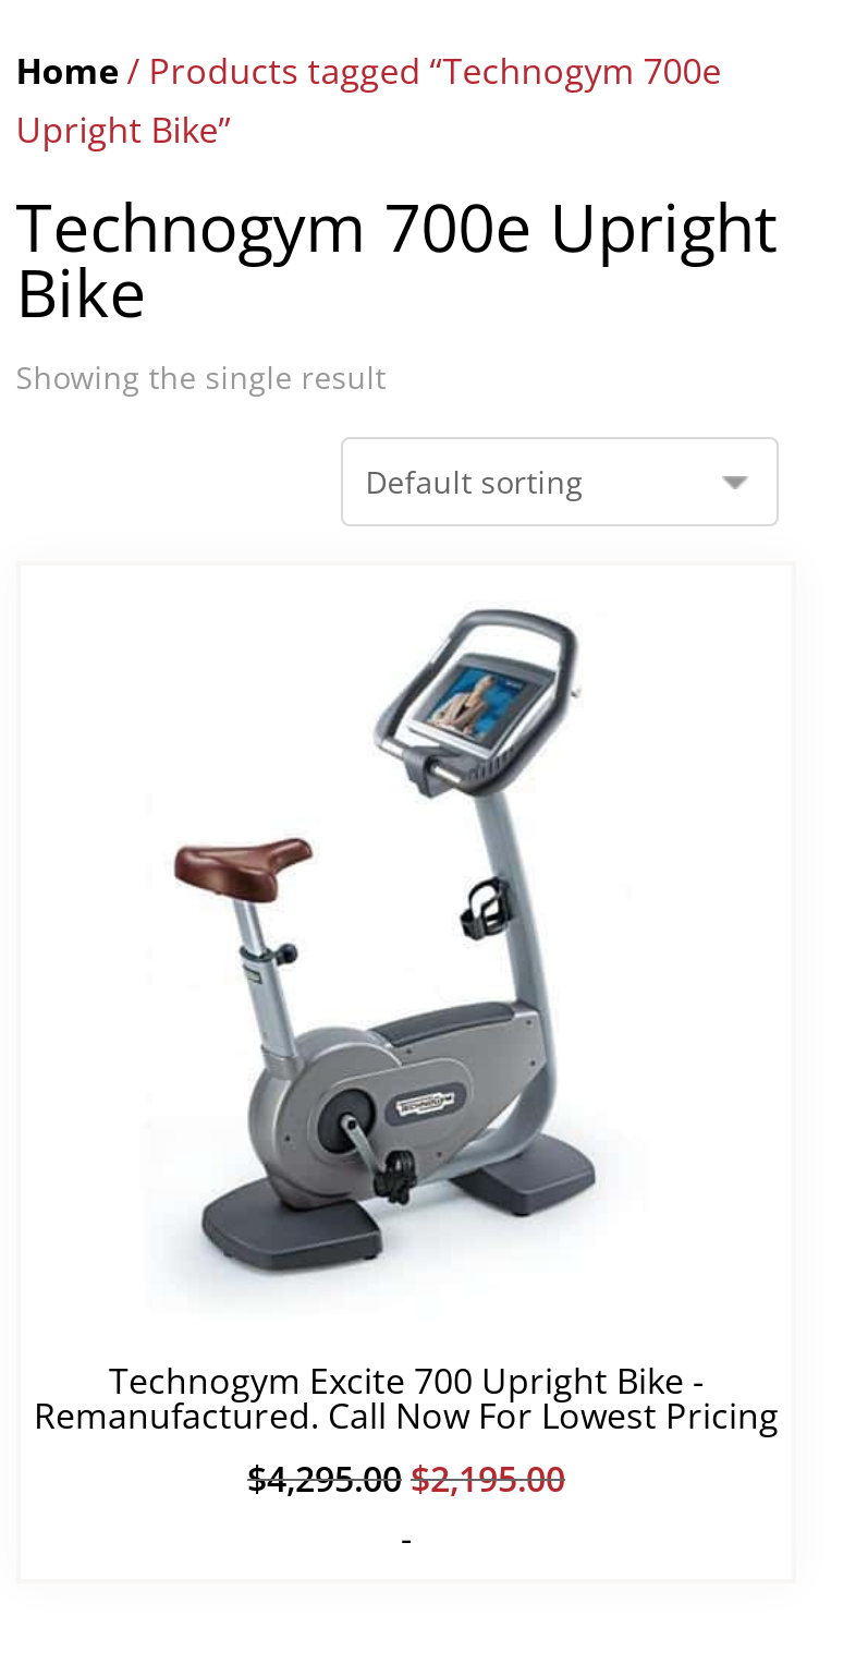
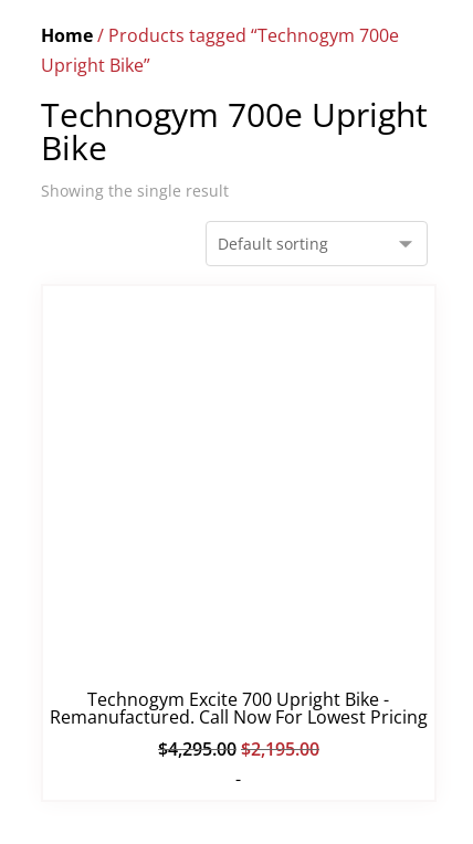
- [image]
